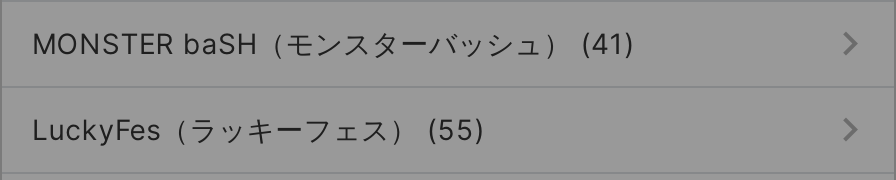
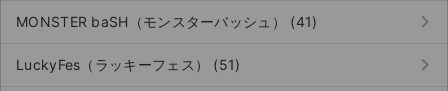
- LuckyFes（ラッキーフェス） (55)
+ LuckyFes（ラッキーフェス） (51)
